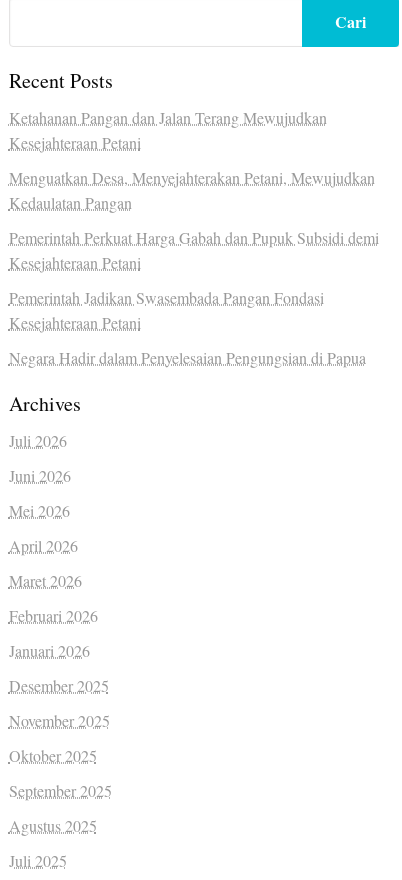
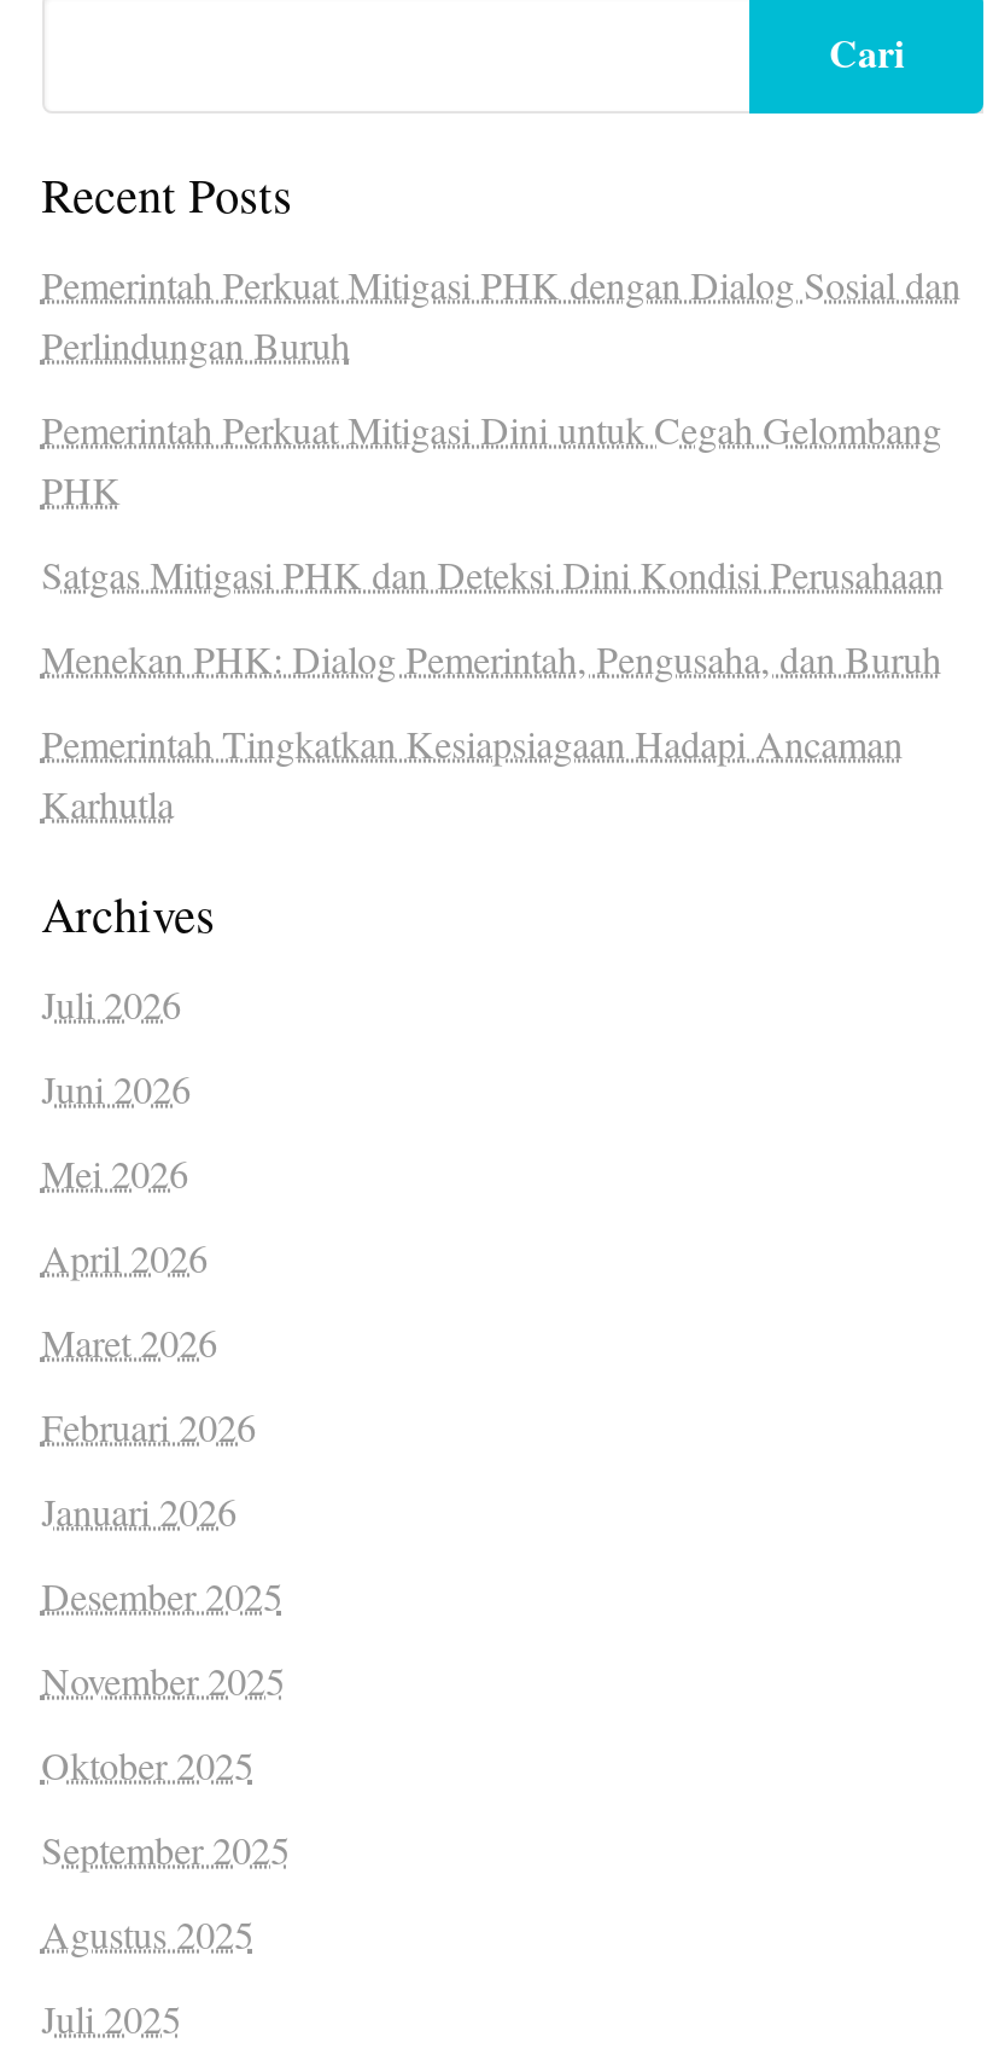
- Ketahanan Pangan dan Jalan Terang Mewujudkan
- Kesejahteraan Petani
+ Pemerintah Perkuat Mitigasi PHK dengan Dialog Sosial dan
+ Perlindungan Buruh

- Menguatkan Desa, Menyejahterakan Petani, Mewujudkan
- Kedaulatan Pangan
+ Pemerintah Perkuat Mitigasi Dini untuk Cegah Gelombang
+ PHK

- Pemerintah Perkuat Harga Gabah dan Pupuk Subsidi demi
- Kesejahteraan Petani
+ Satgas Mitigasi PHK dan Deteksi Dini Kondisi Perusahaan

- Pemerintah Jadikan Swasembada Pangan Fondasi
- Kesejahteraan Petani
+ Menekan PHK: Dialog Pemerintah, Pengusaha, dan Buruh

- Negara Hadir dalam Penyelesaian Pengungsian di Papua
+ Pemerintah Tingkatkan Kesiapsiagaan Hadapi Ancaman
+ Karhutla
